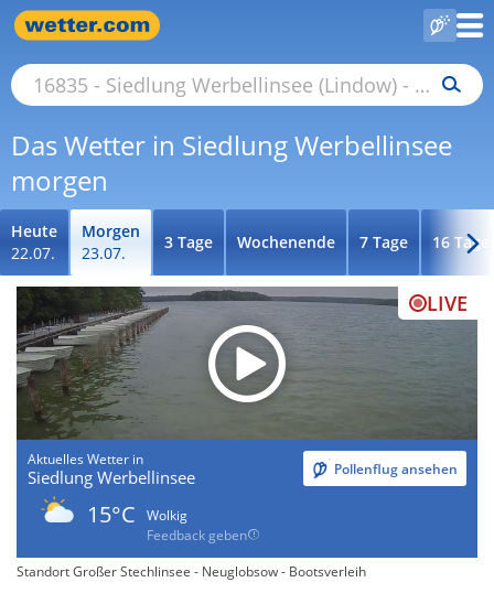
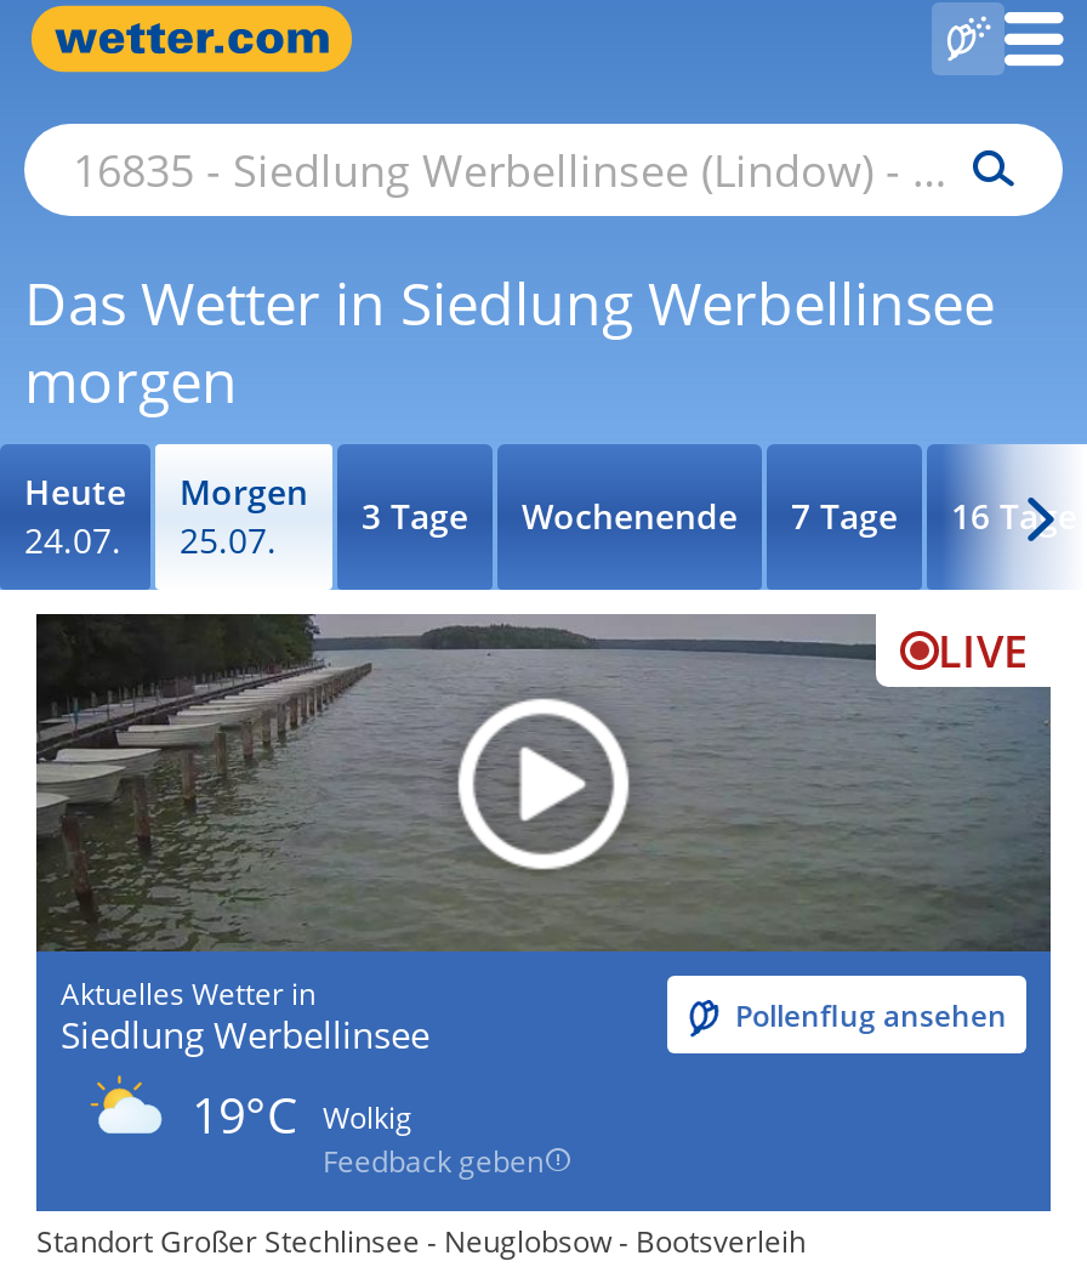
- 22.07.
+ 24.07.

- 23.07.
+ 25.07.

- 15°C Wolkig
+ 19°C Wolkig
